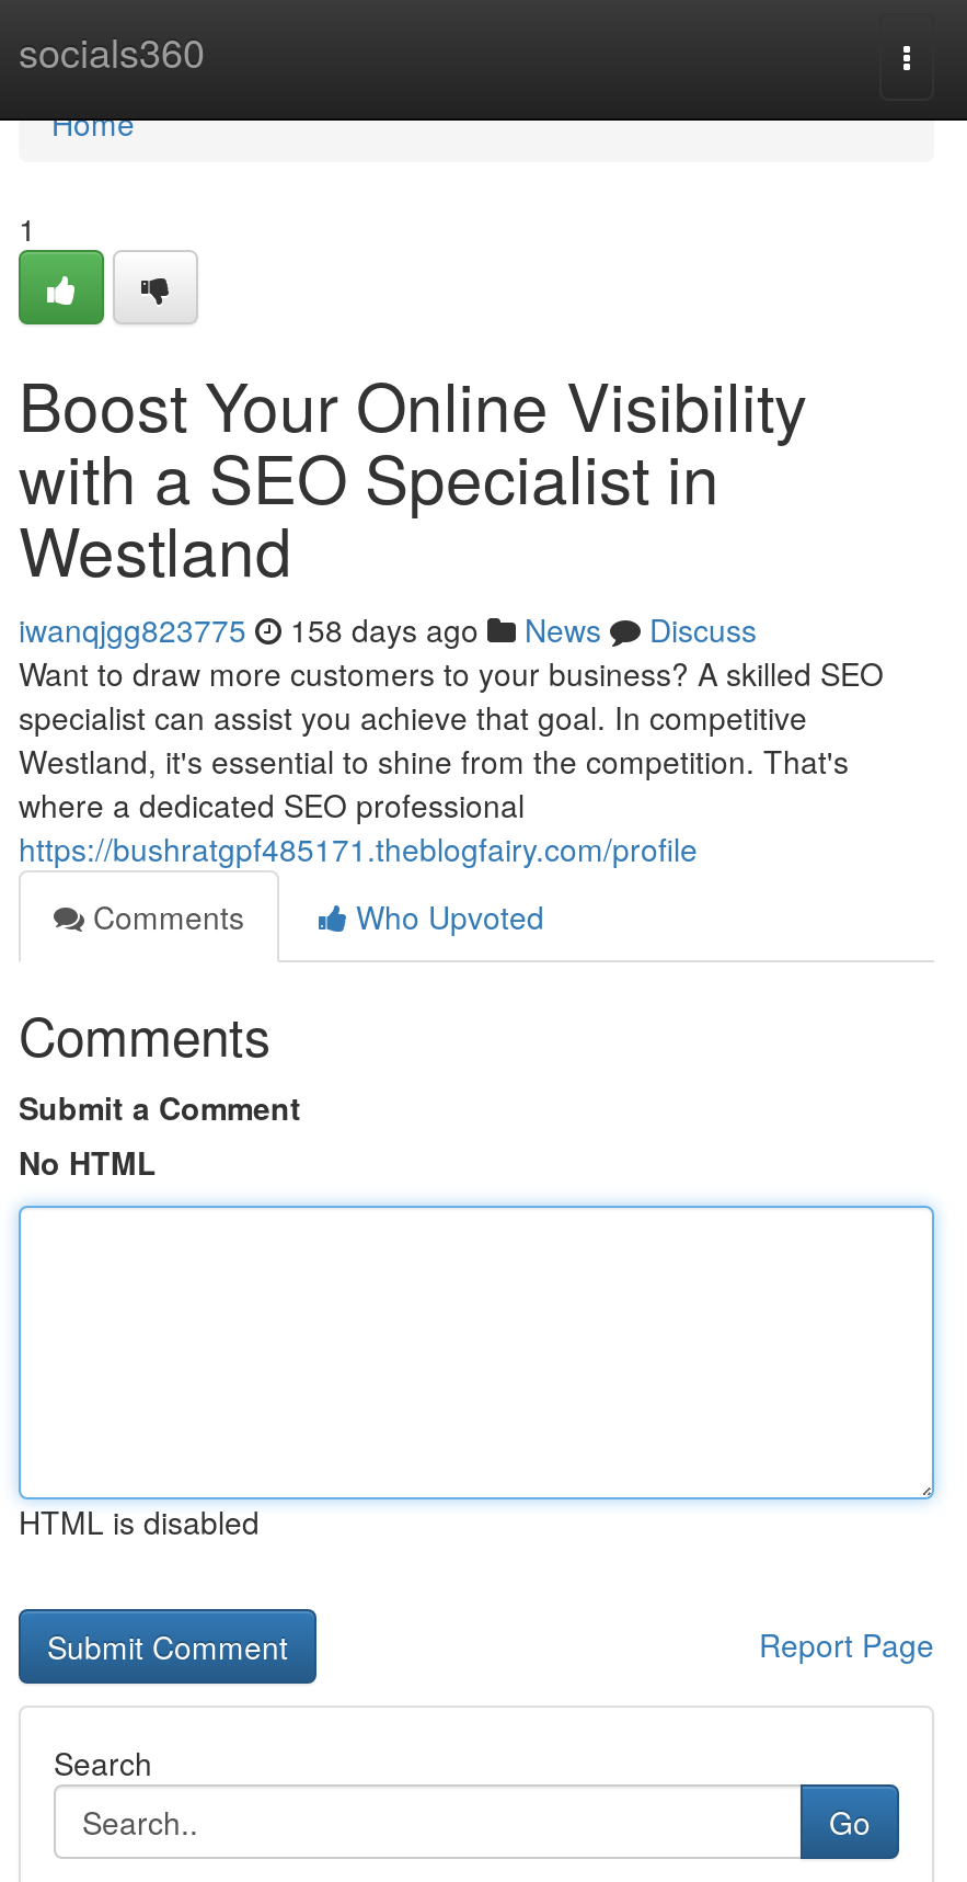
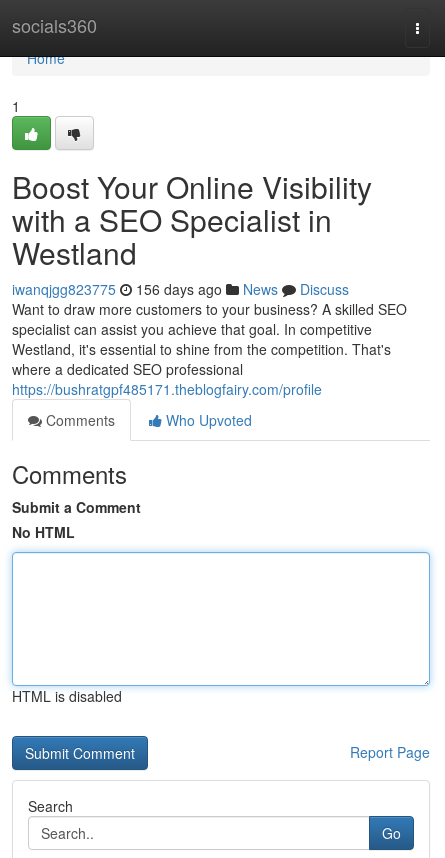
- iwanqjgg823775 158 days ago News Discuss
+ iwanqjgg823775 156 days ago News Discuss
